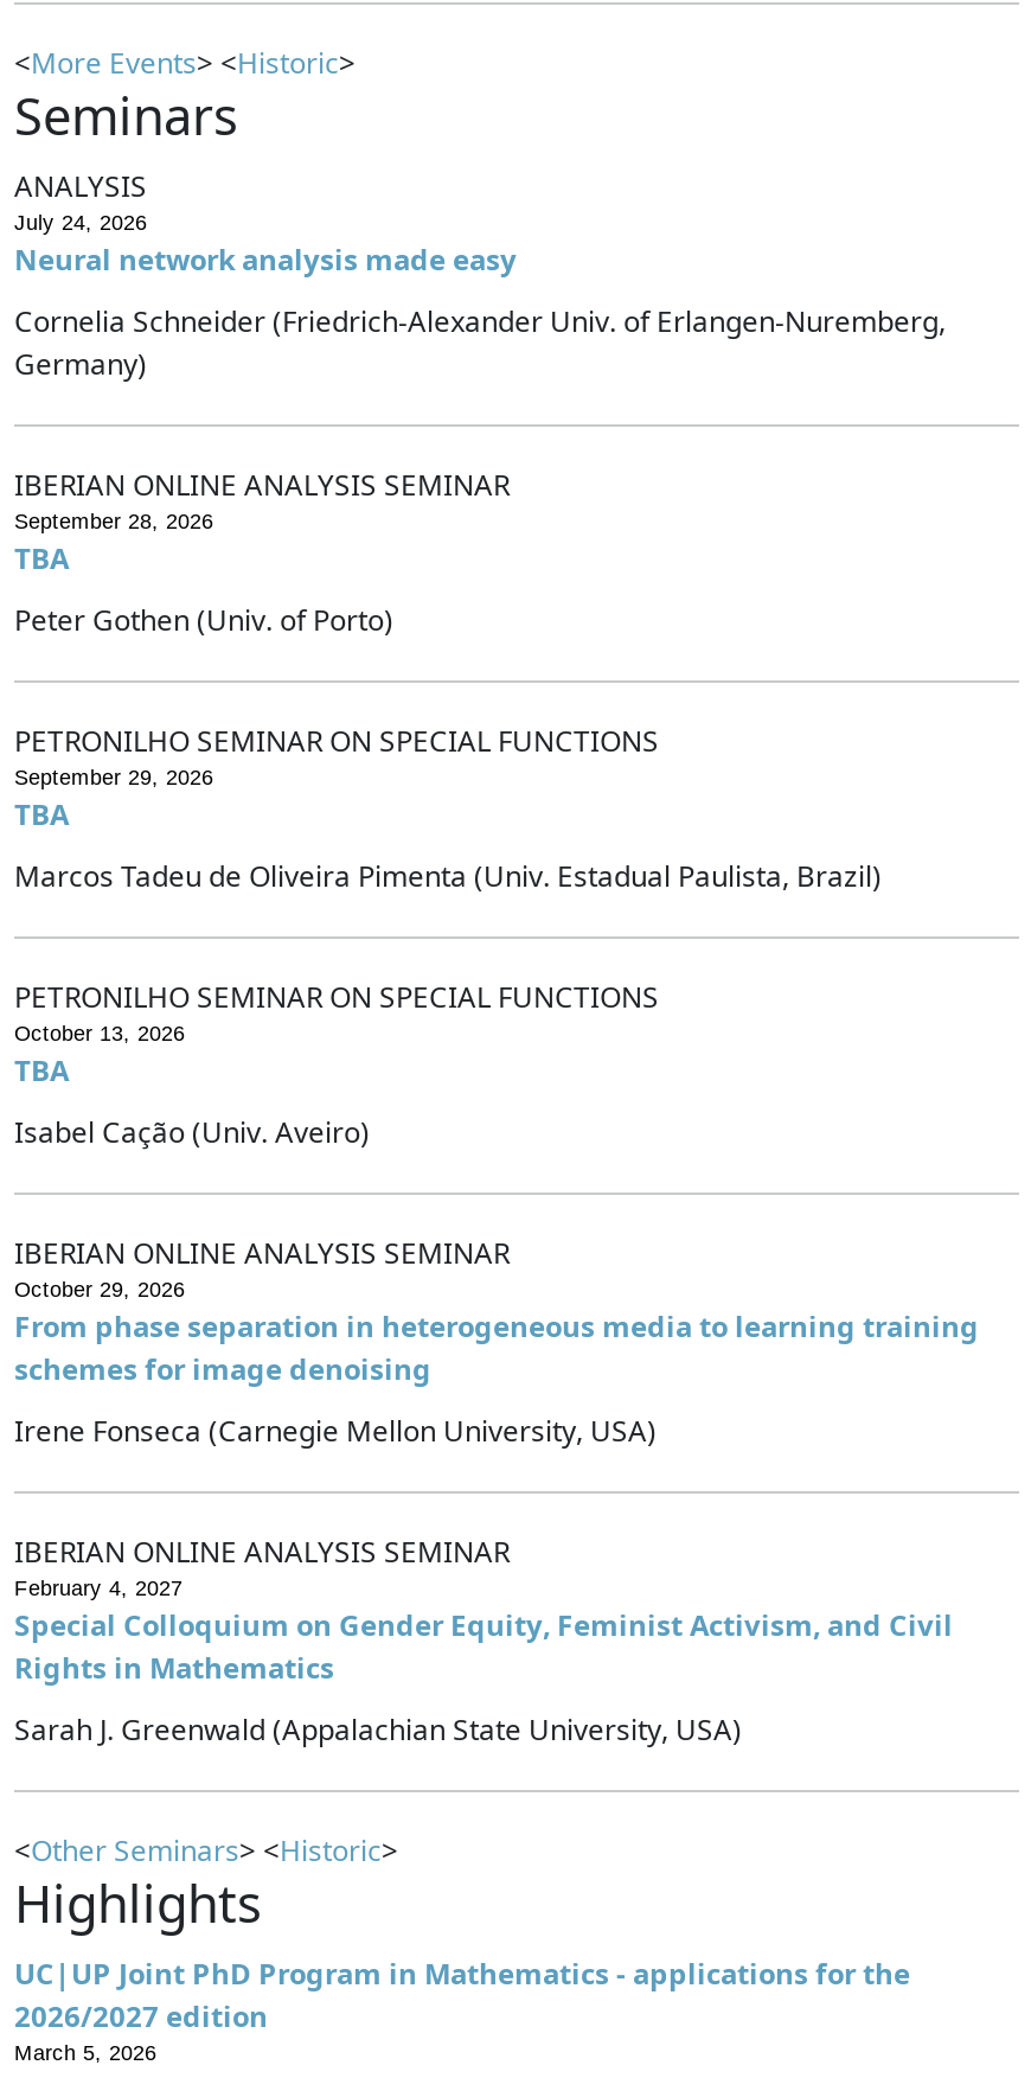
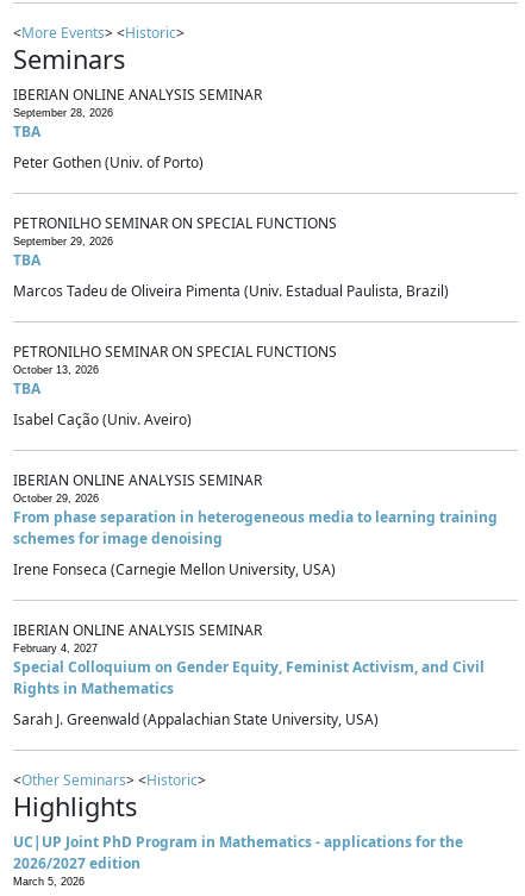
- ANALYSIS
- July 24, 2026
- Neural network analysis made easy
- Cornelia Schneider (Friedrich-Alexander Univ. of Erlangen-Nuremberg,
- Germany)
